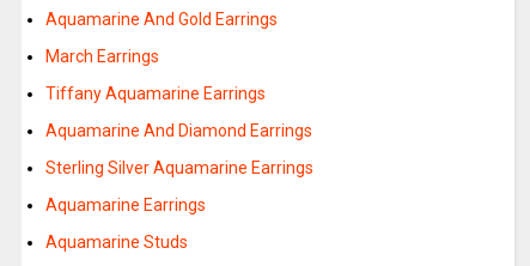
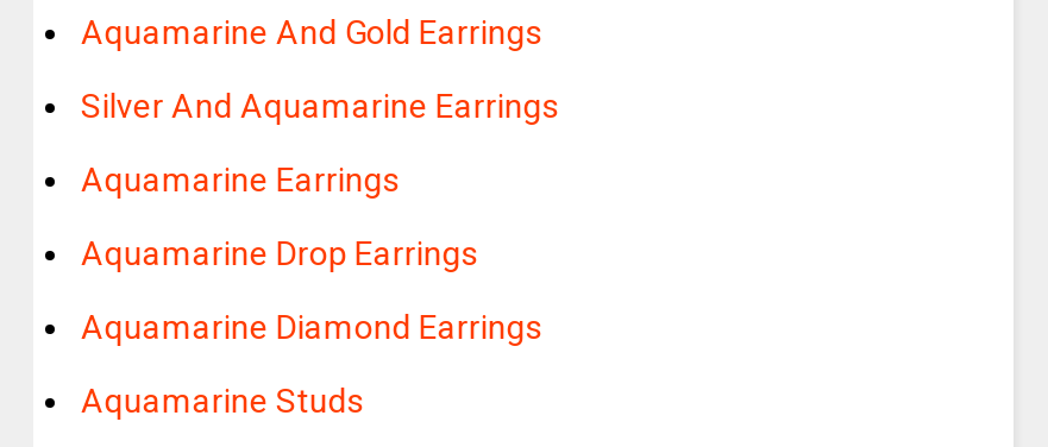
- March Earrings
- Tiffany Aquamarine Earrings
- Aquamarine And Diamond Earrings
- Sterling Silver Aquamarine Earrings
+ Silver And Aquamarine Earrings

moved up: Aquamarine Earrings

+ Aquamarine Drop Earrings
+ Aquamarine Diamond Earrings
